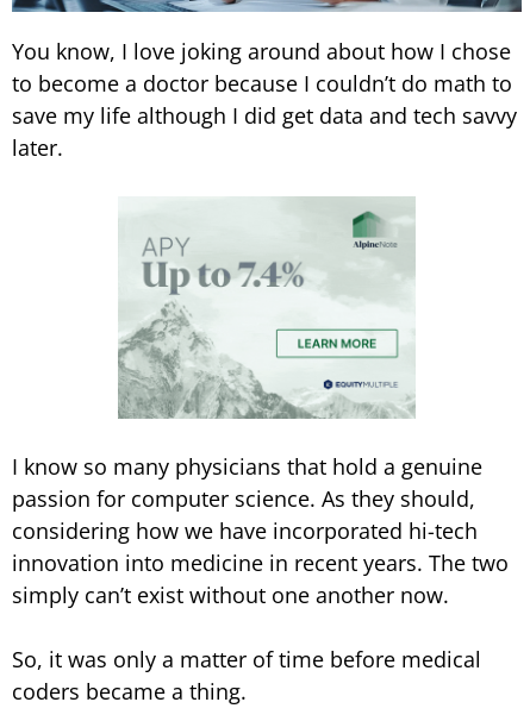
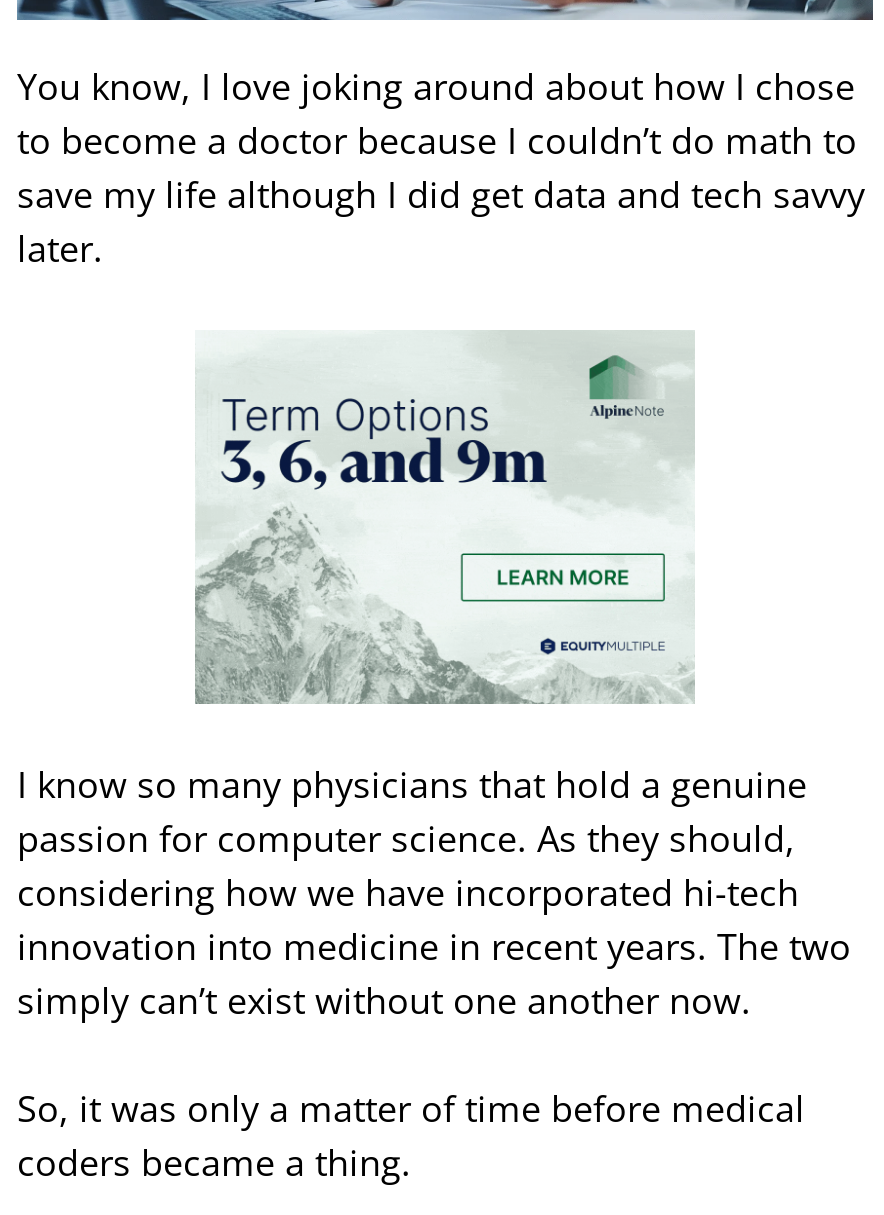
- [image]
+ [image]
